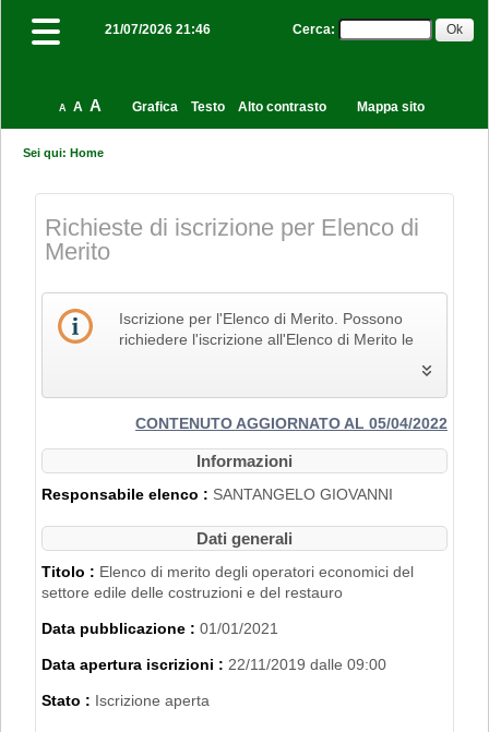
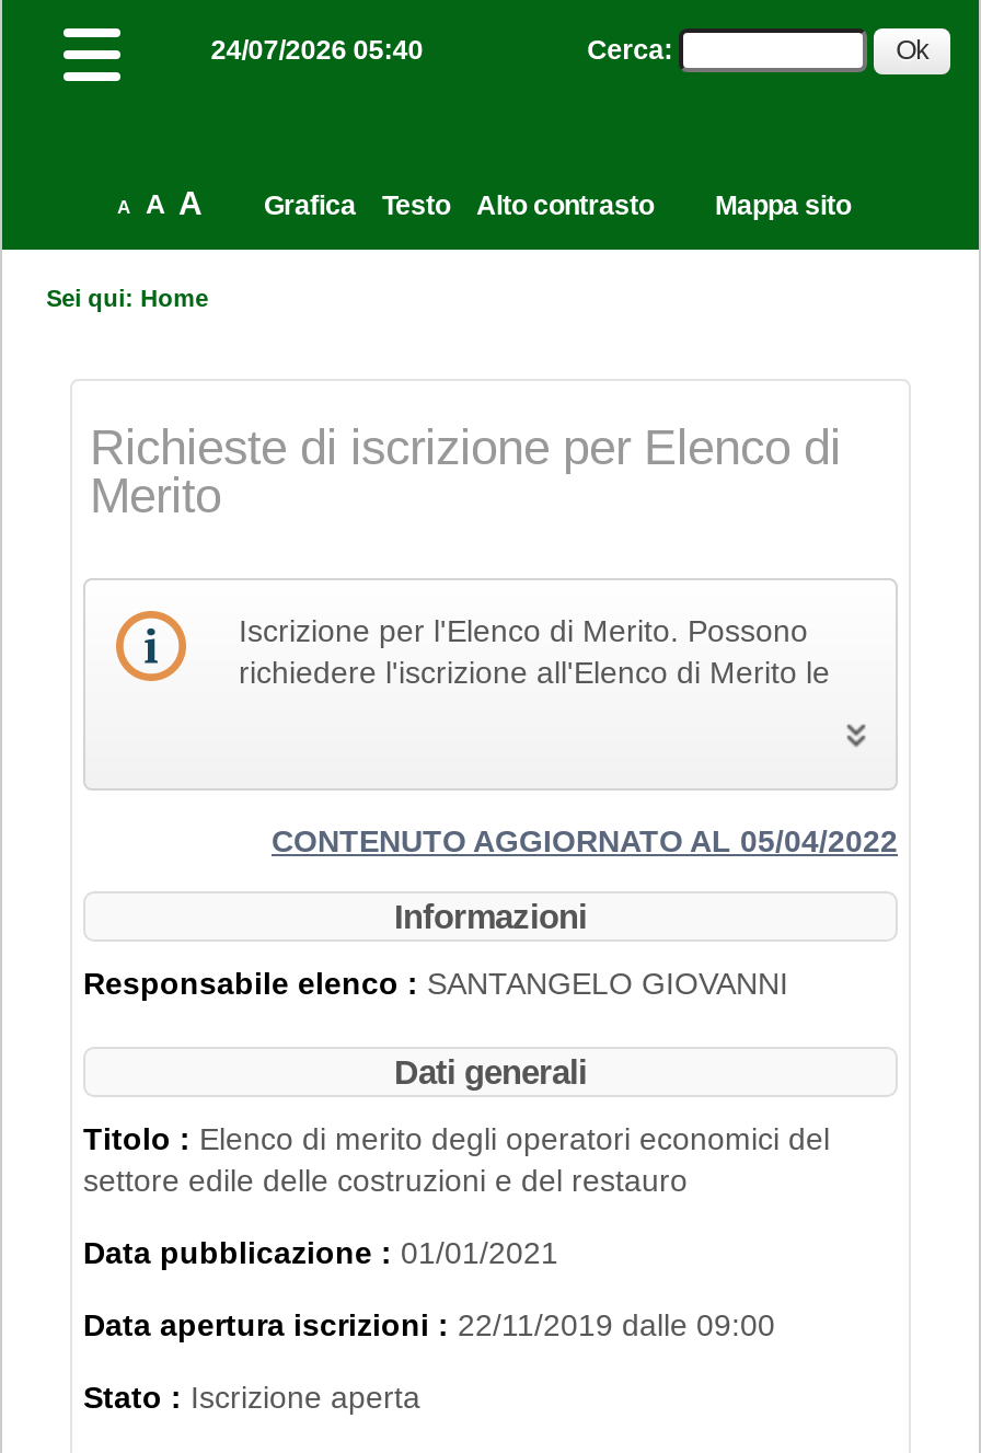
- 21/07/2026 21:46
+ 24/07/2026 05:40
